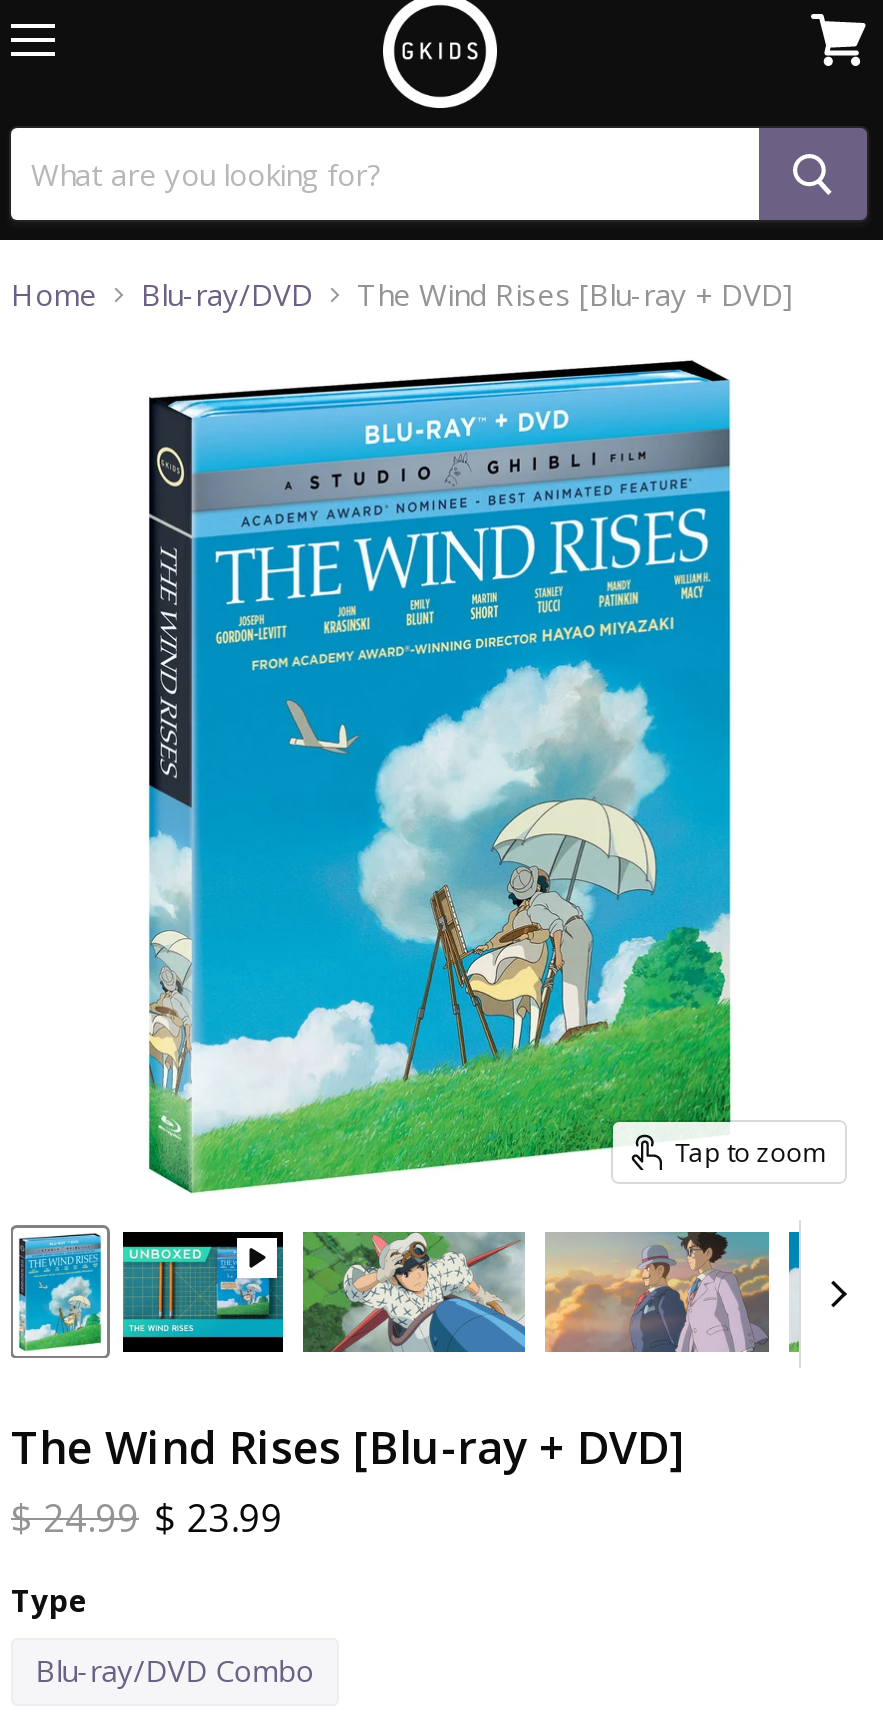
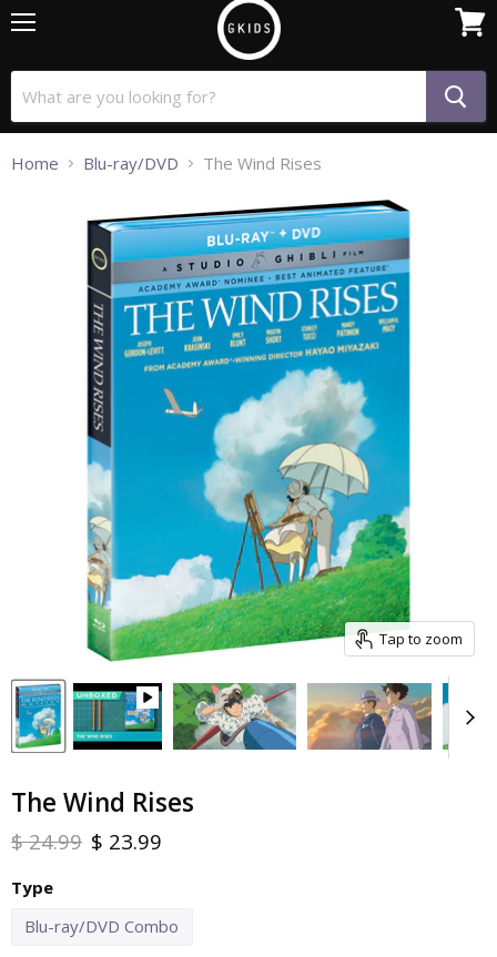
- The Wind Rises [Blu-ray + DVD]
+ The Wind Rises

- The Wind Rises [Blu-ray + DVD]
+ The Wind Rises
